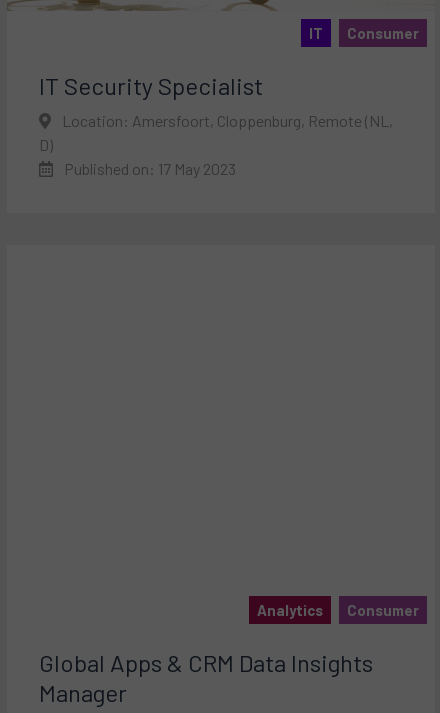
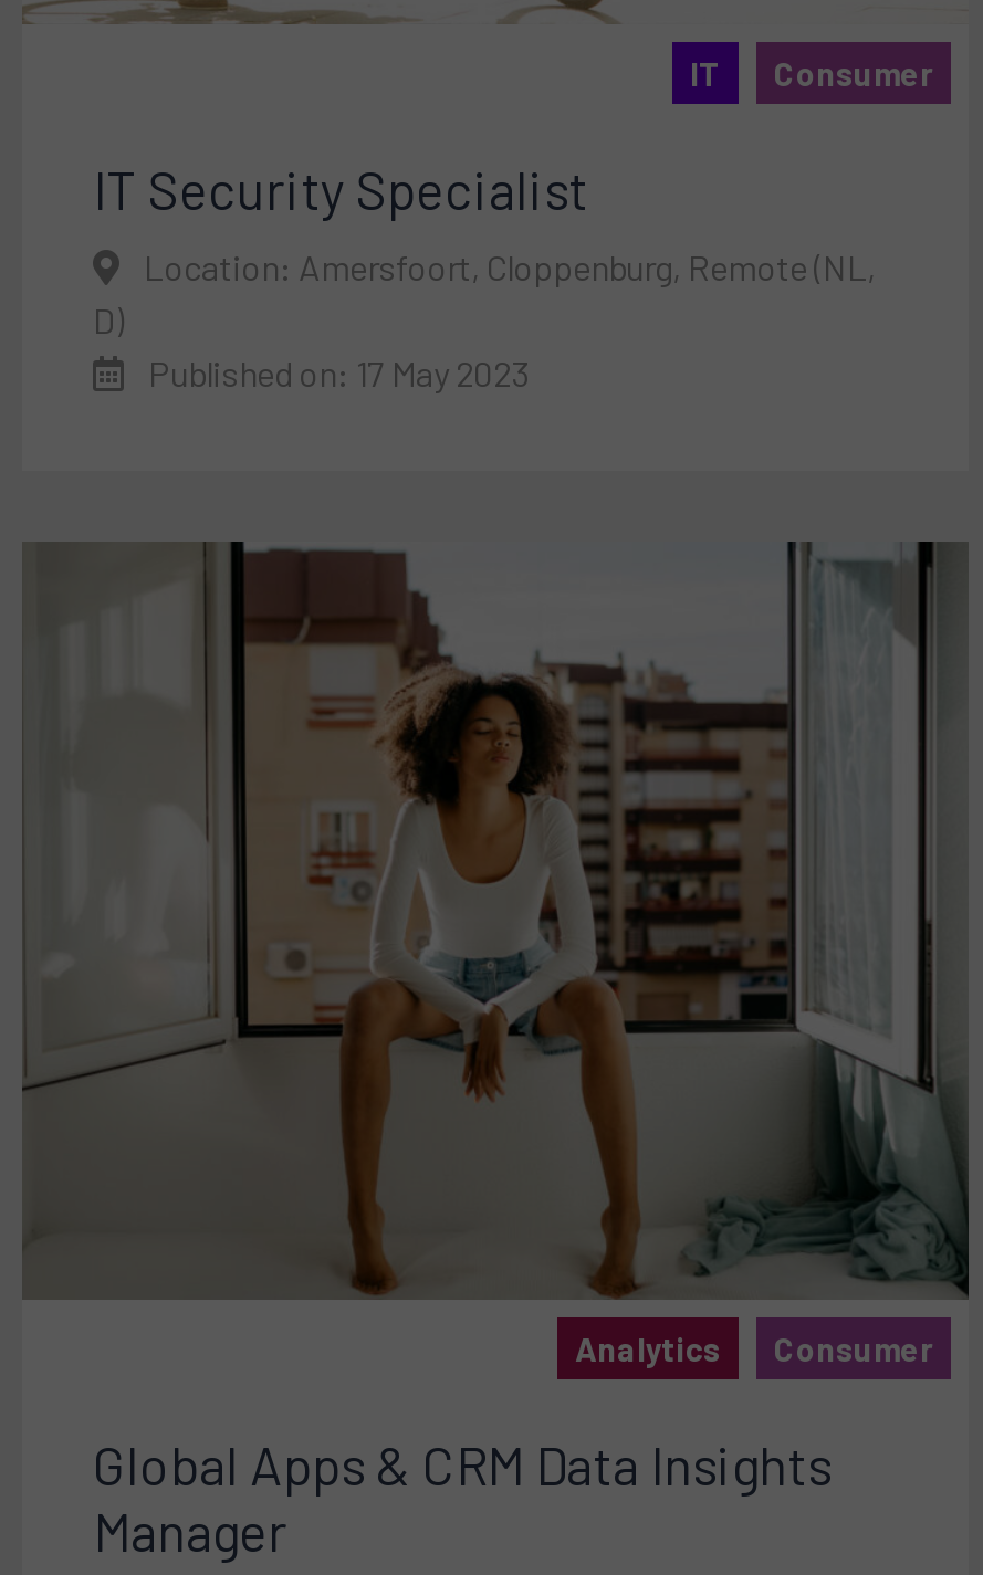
+ [image]
